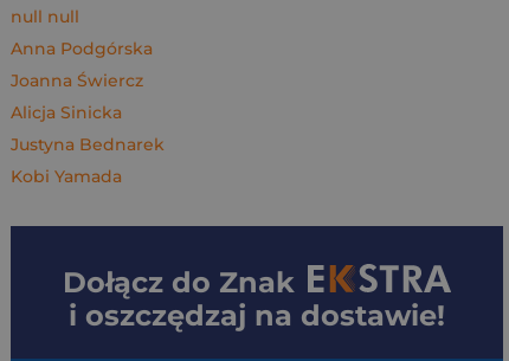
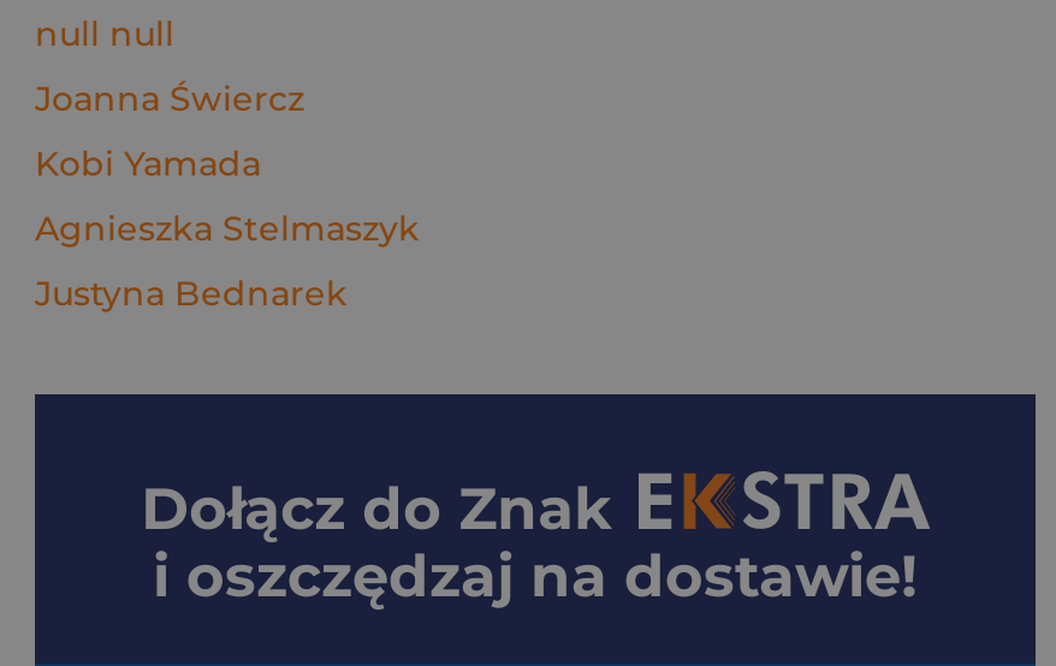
- Anna Podgórska

- Alicja Sinicka
+ Kobi Yamada
+ Agnieszka Stelmaszyk

- Kobi Yamada
